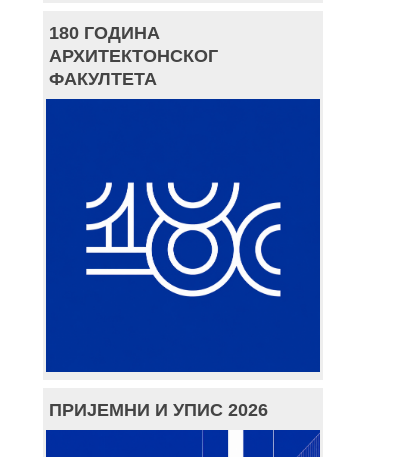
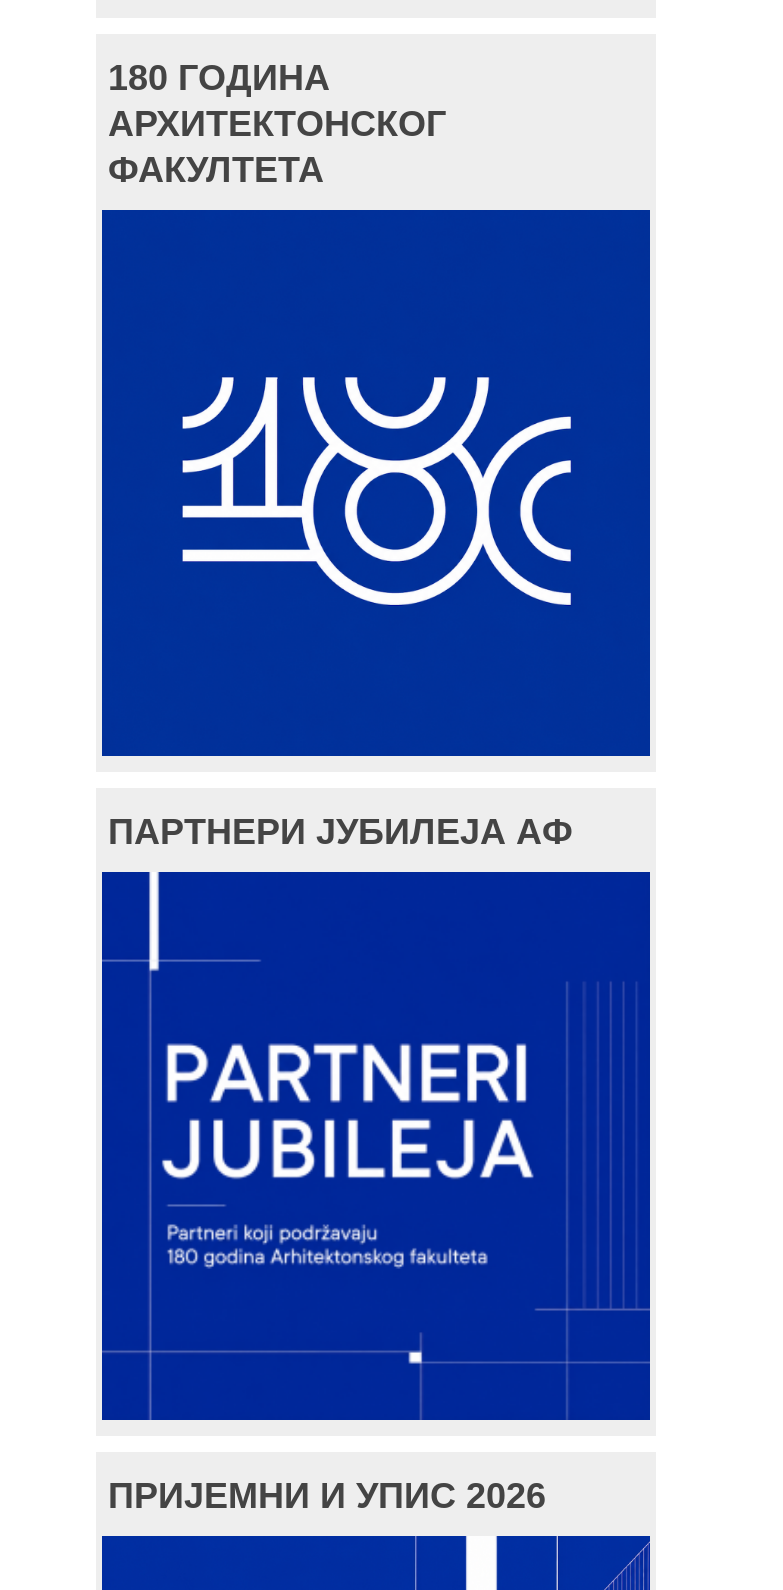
+ ПАРТНЕРИ ЈУБИЛЕЈА АФ

+ [image]
